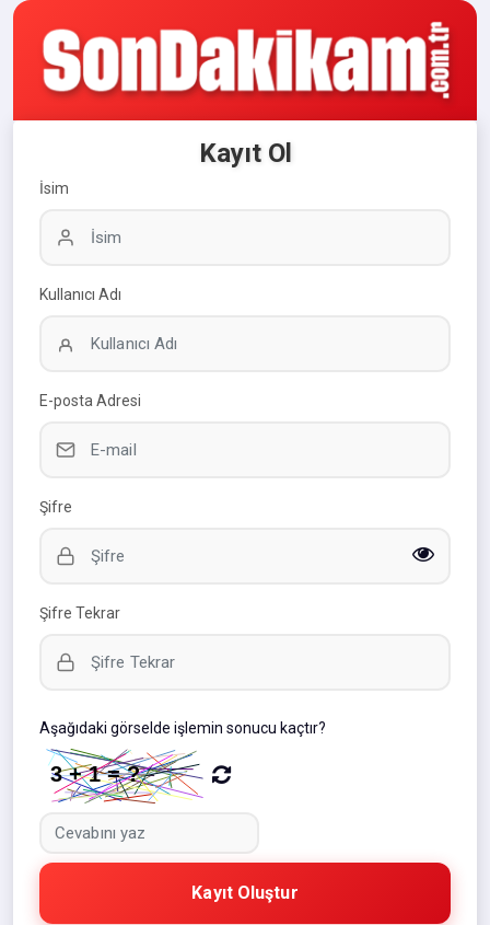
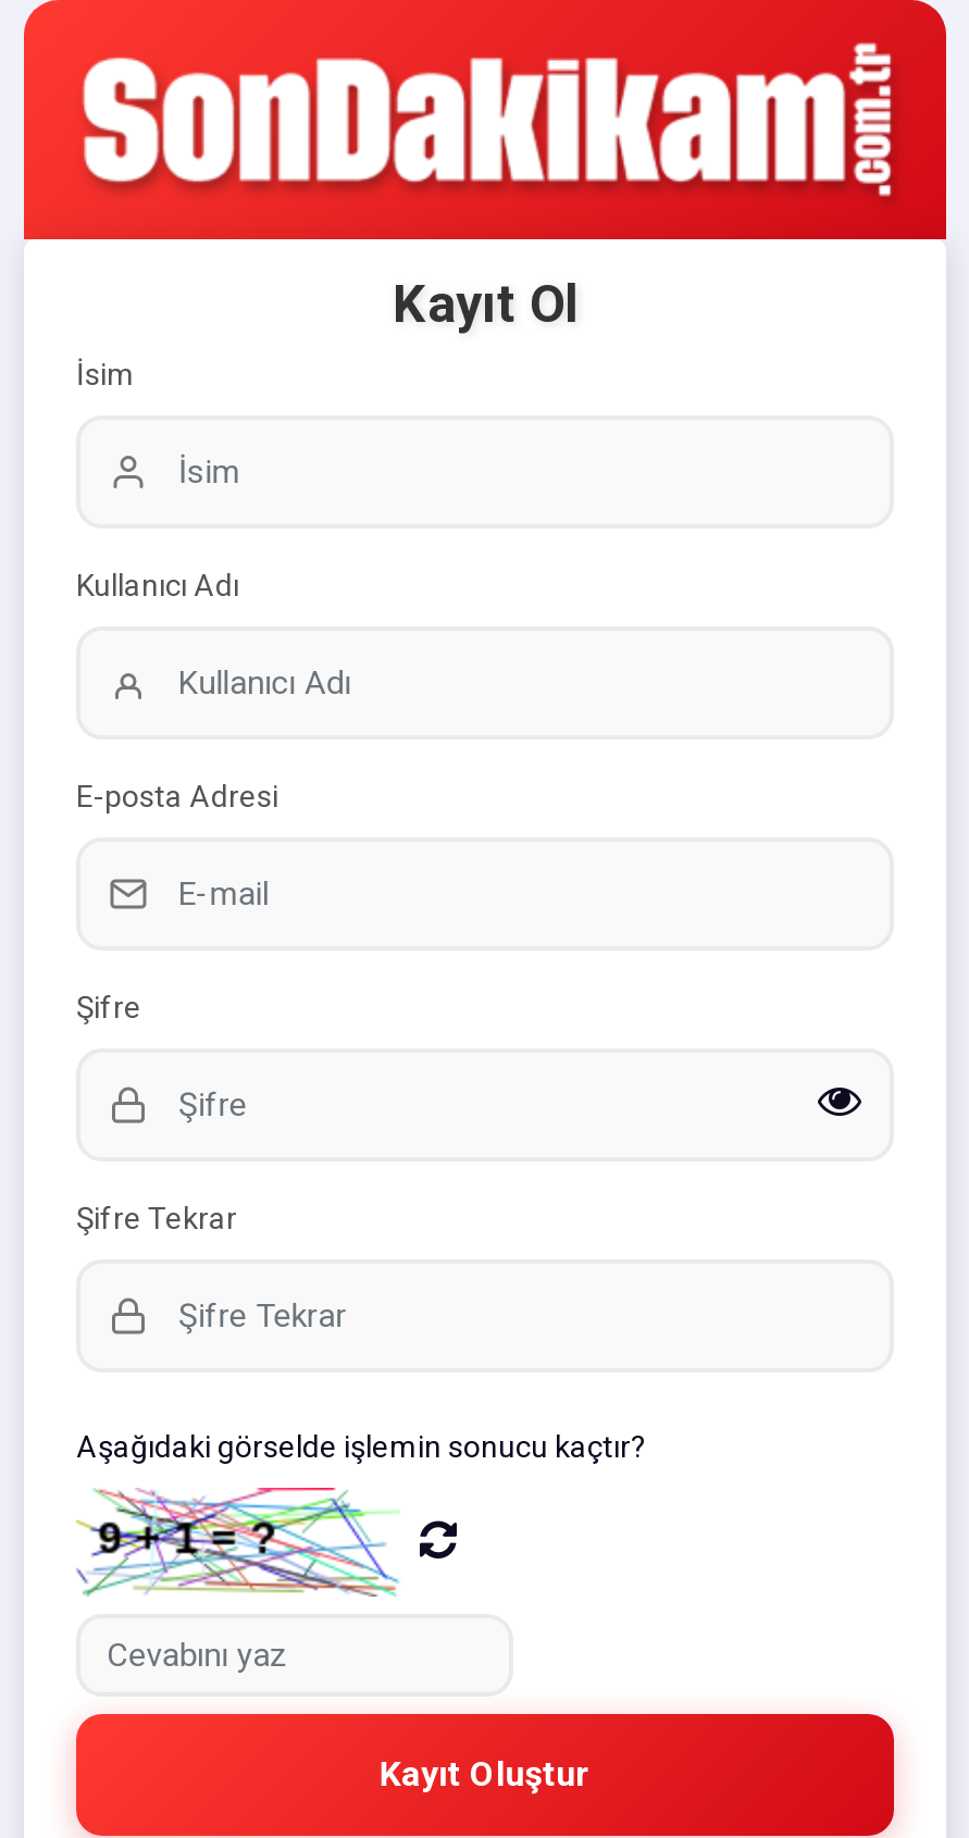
- [image]
+ [image]
